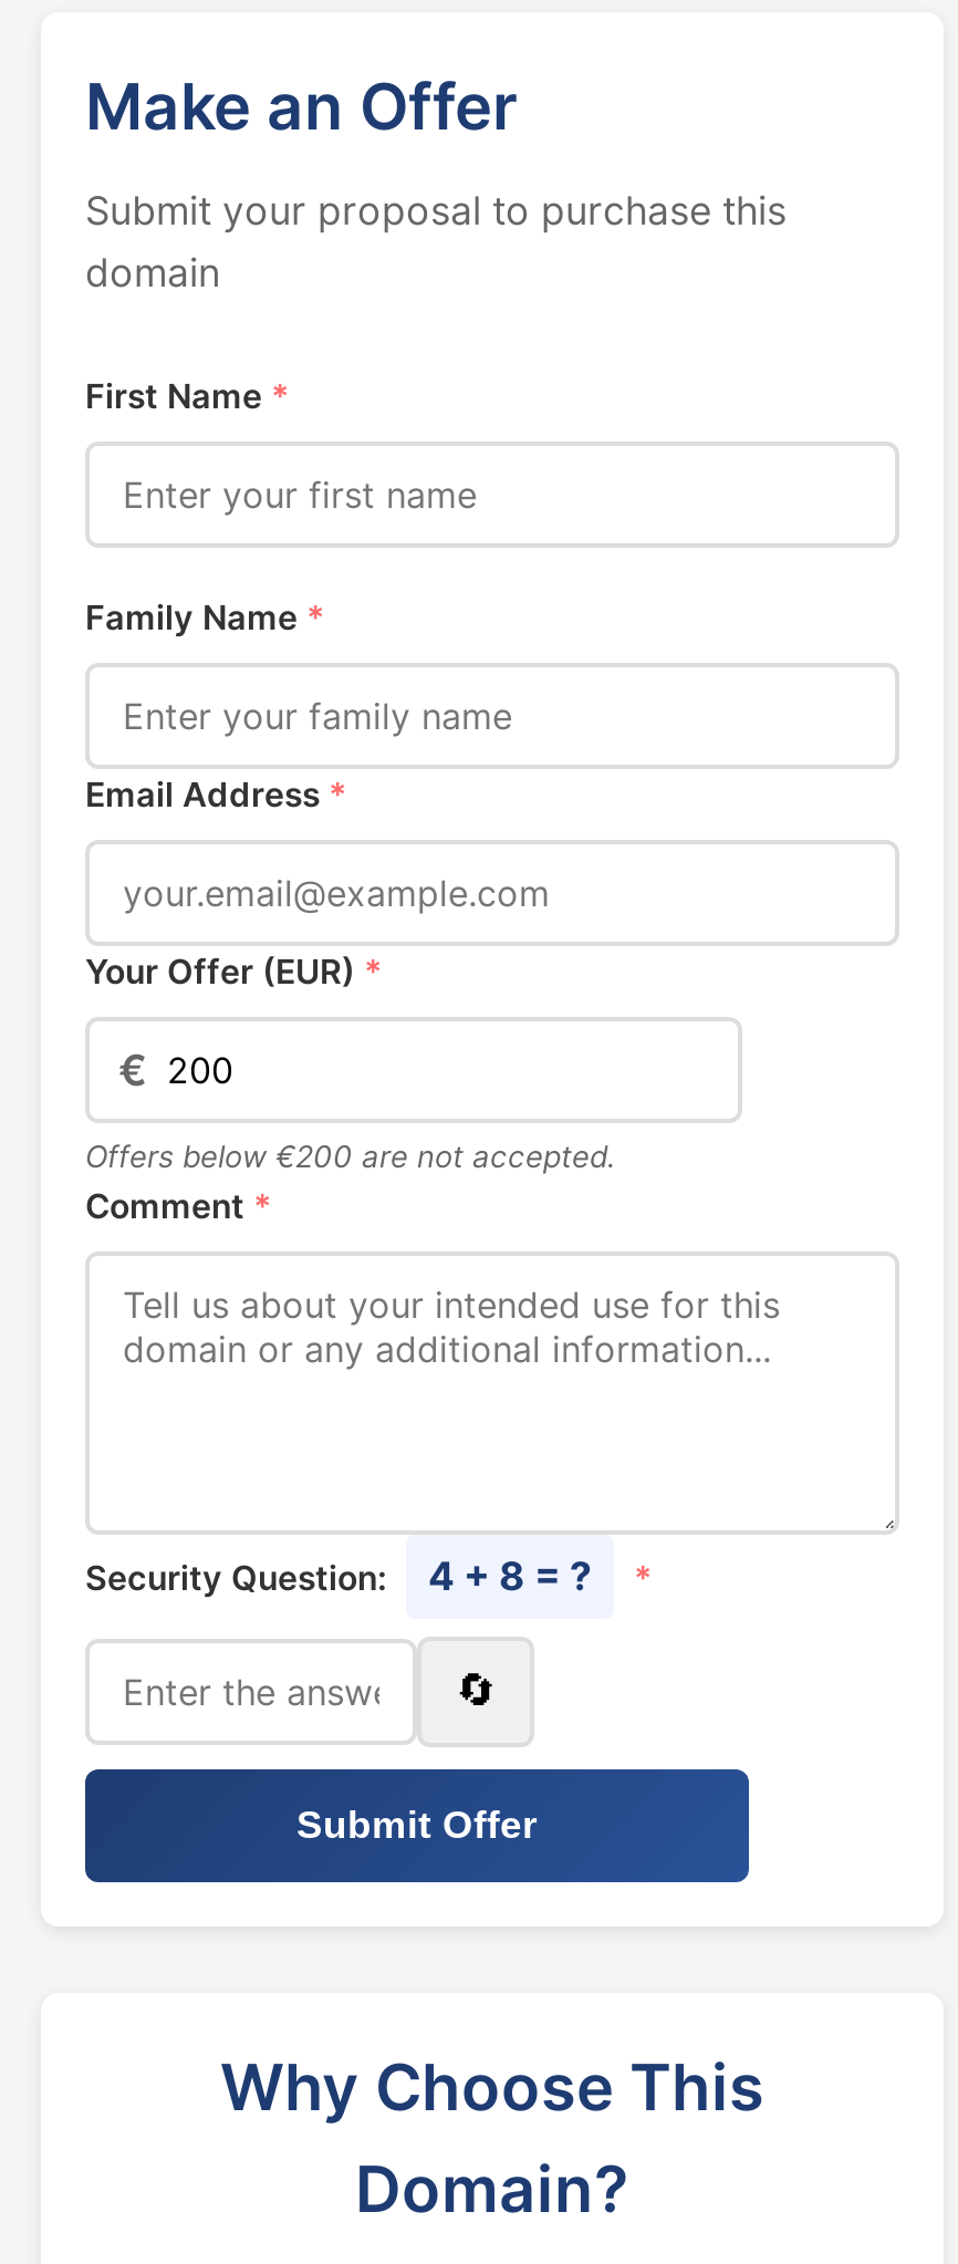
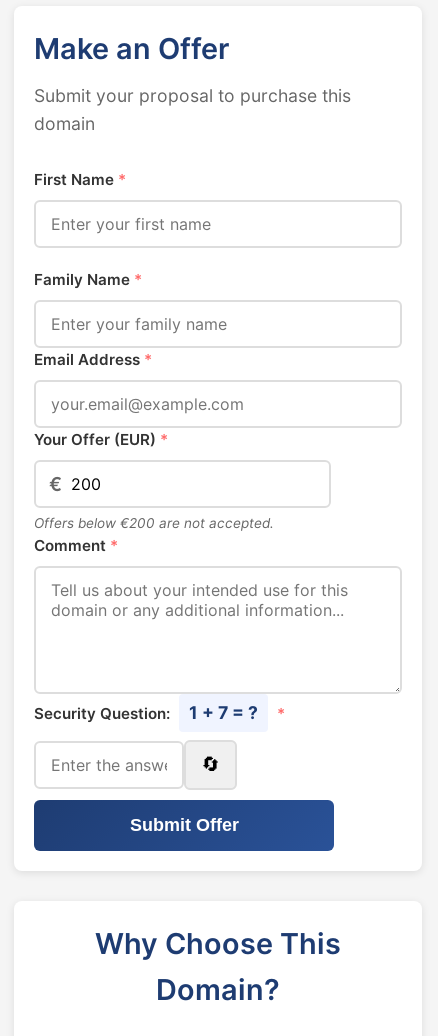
- 4 + 8 = ?
+ 1 + 7 = ?
